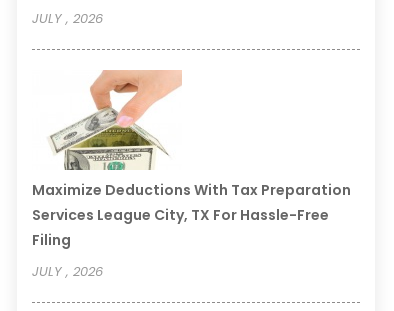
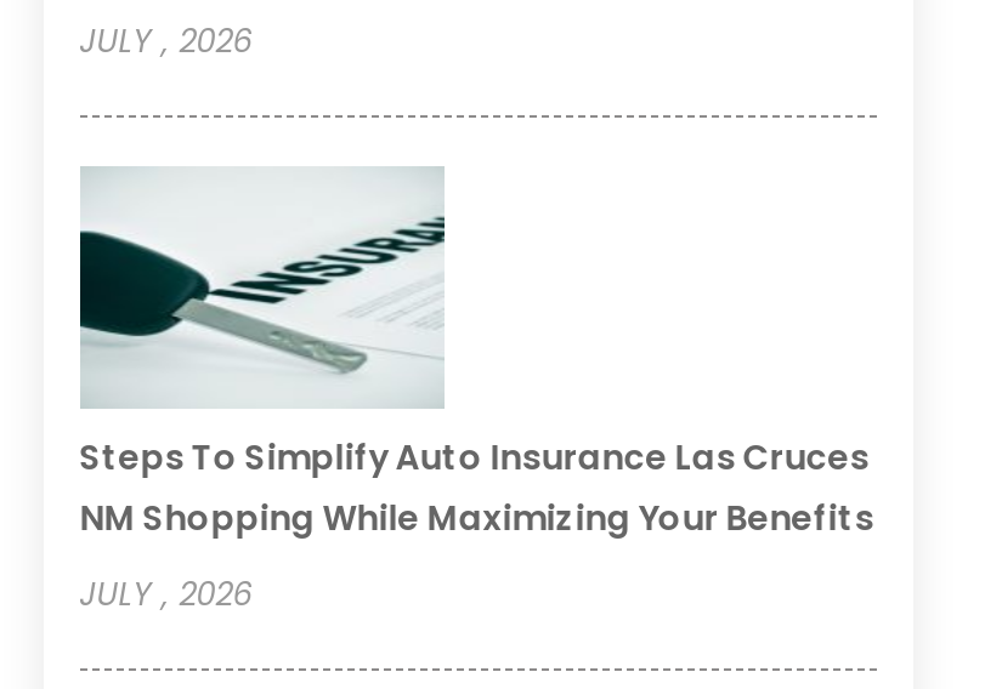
- [image]
- Maximize Deductions With Tax Preparation
- Services League City, TX For Hassle-Free
- Filing
+ [image]
+ Steps To Simplify Auto Insurance Las Cruces
+ NM Shopping While Maximizing Your Benefits
